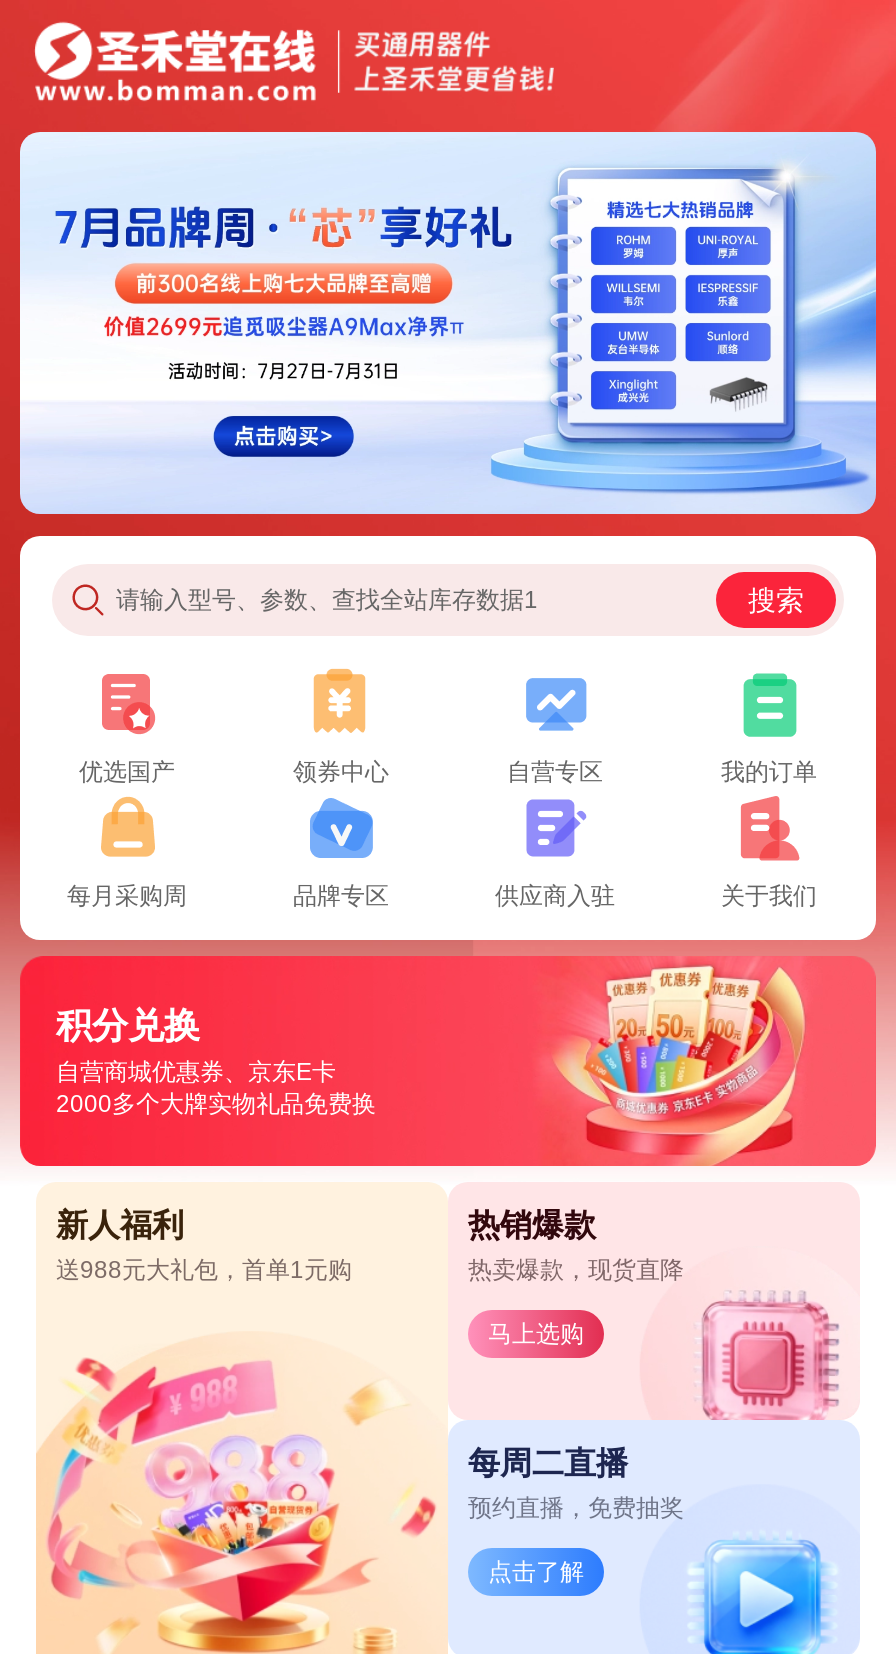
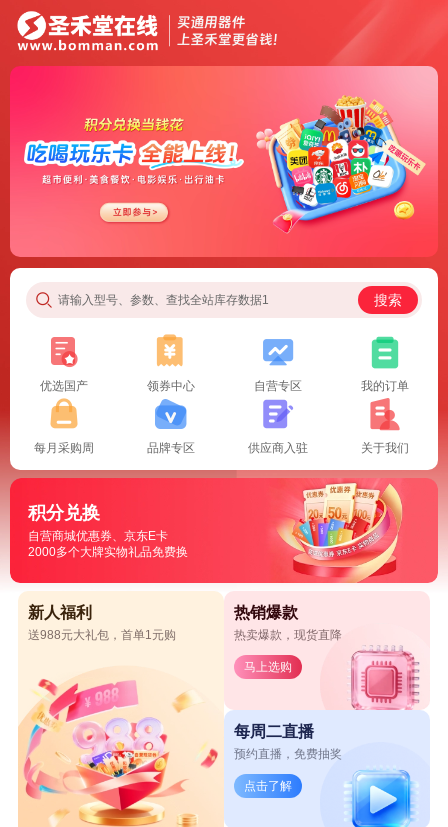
- [image]
+ [image]
